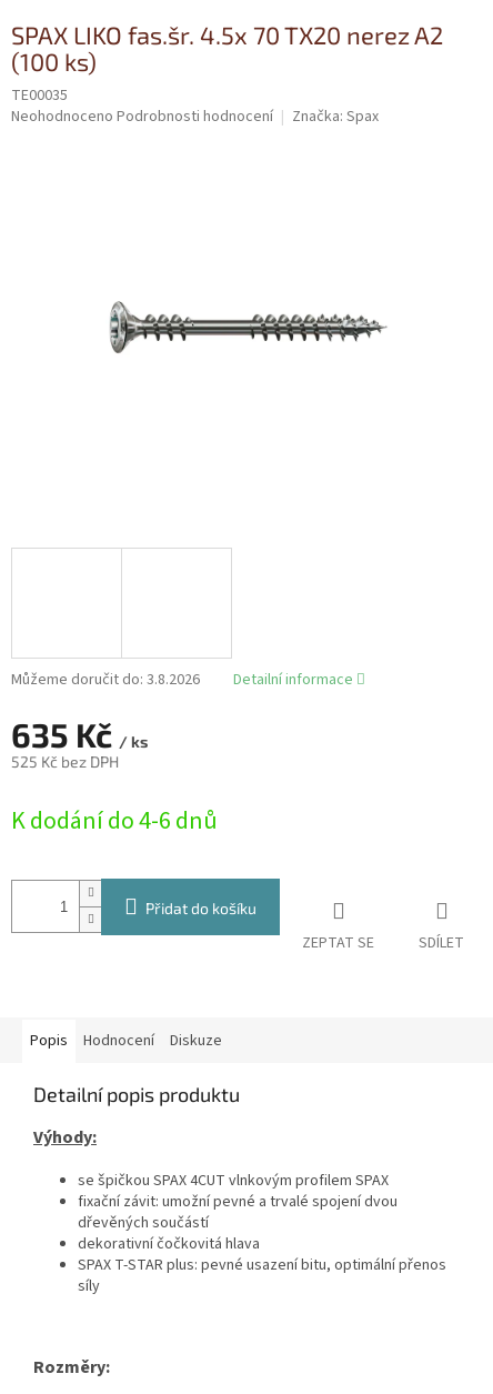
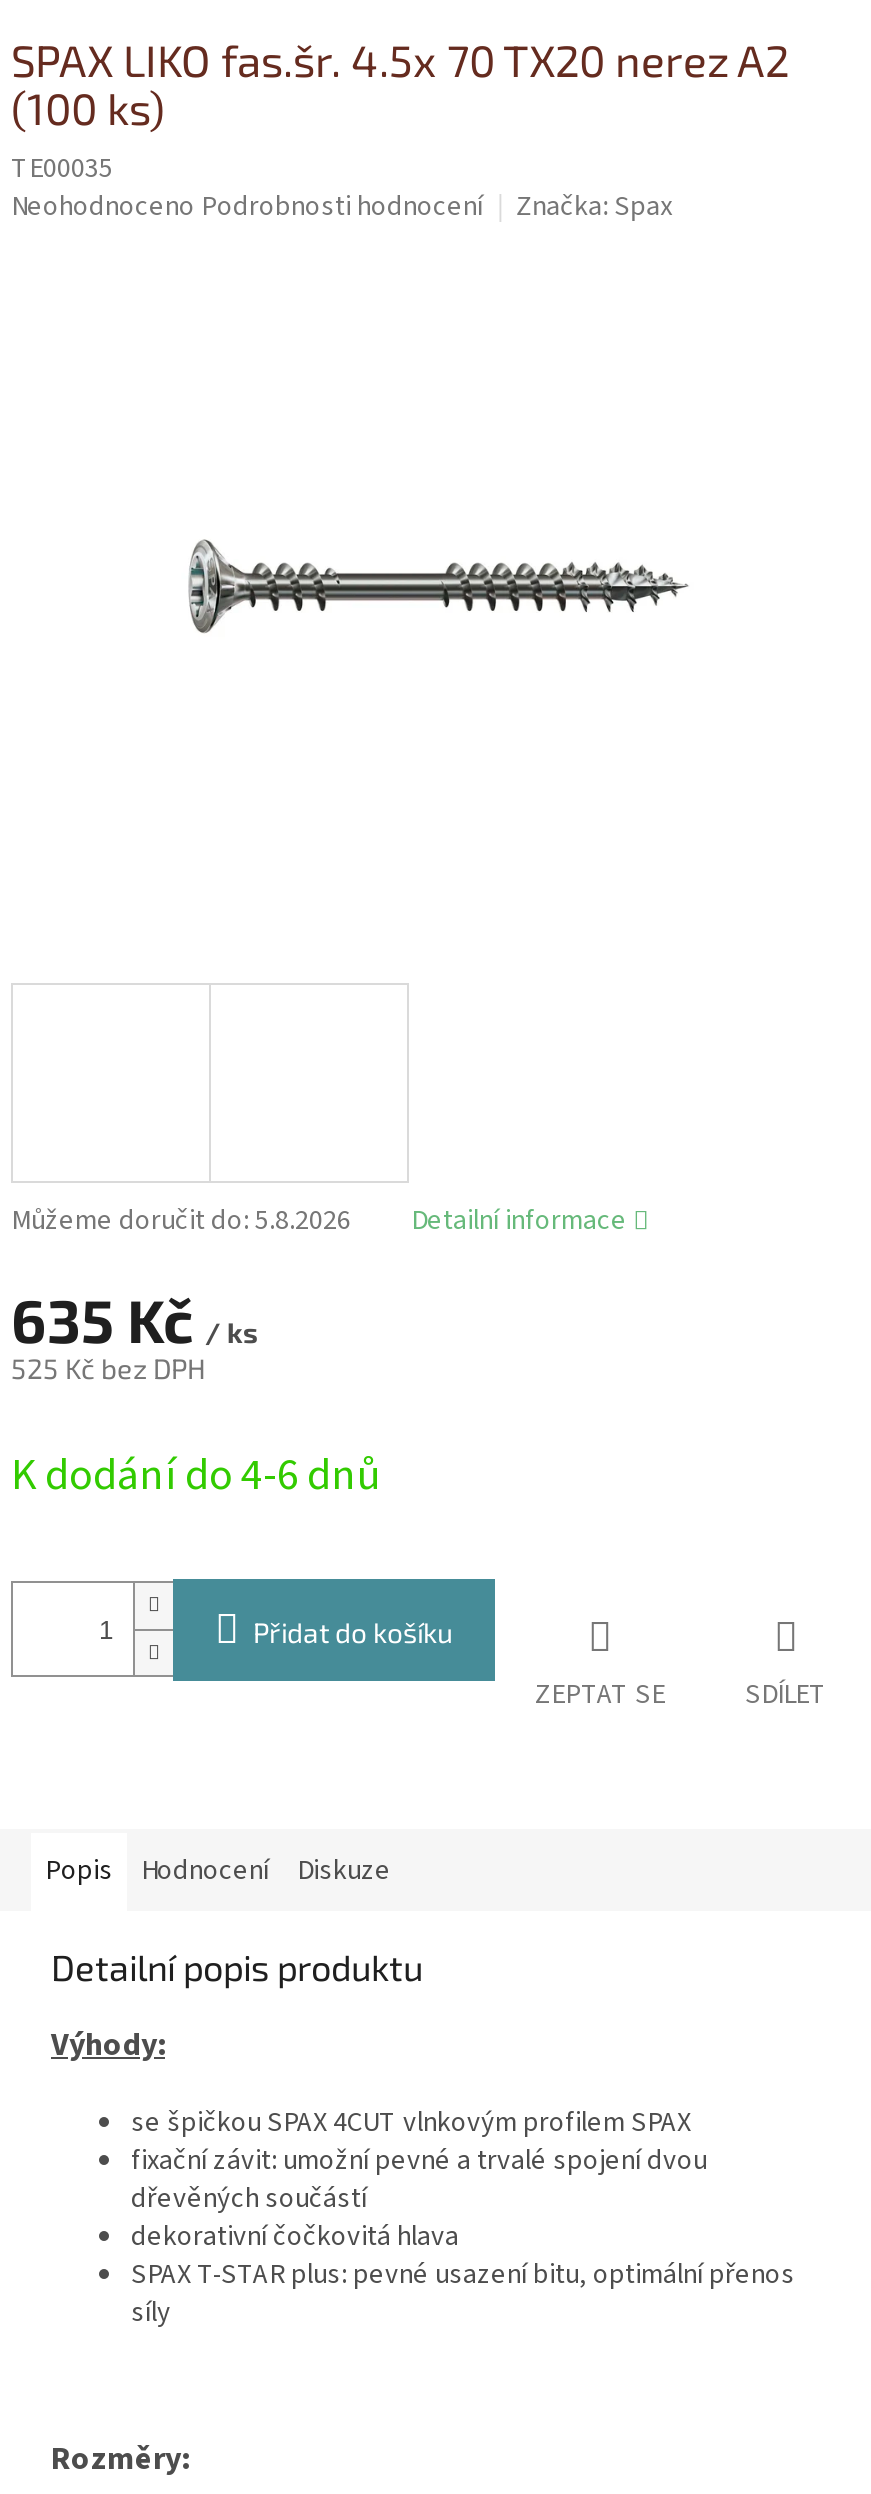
- Můžeme doručit do: 3.8.2026
+ Můžeme doručit do: 5.8.2026
